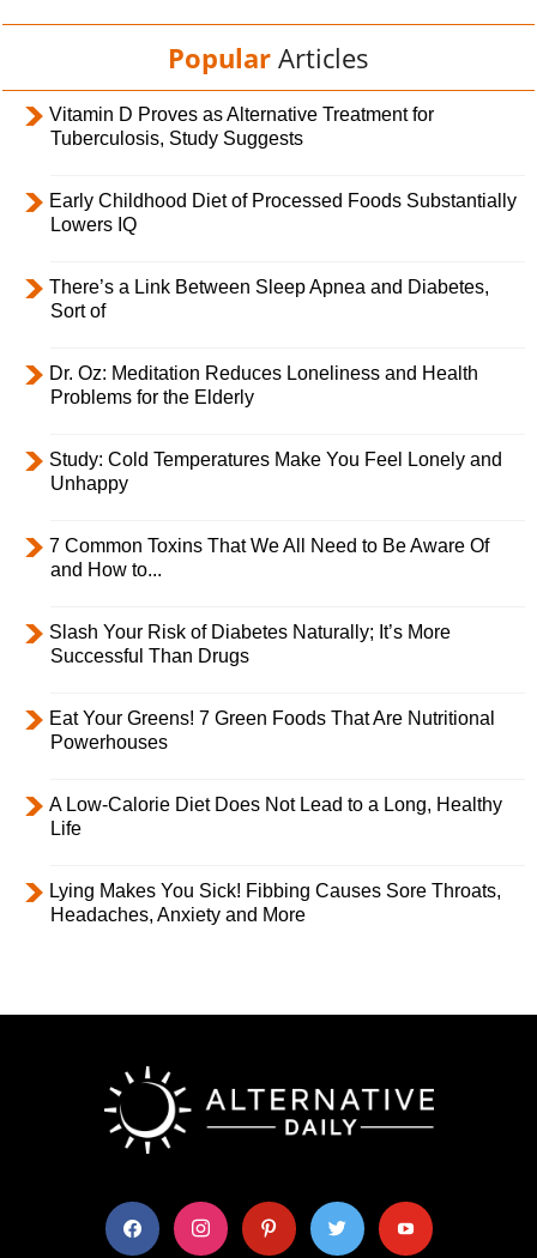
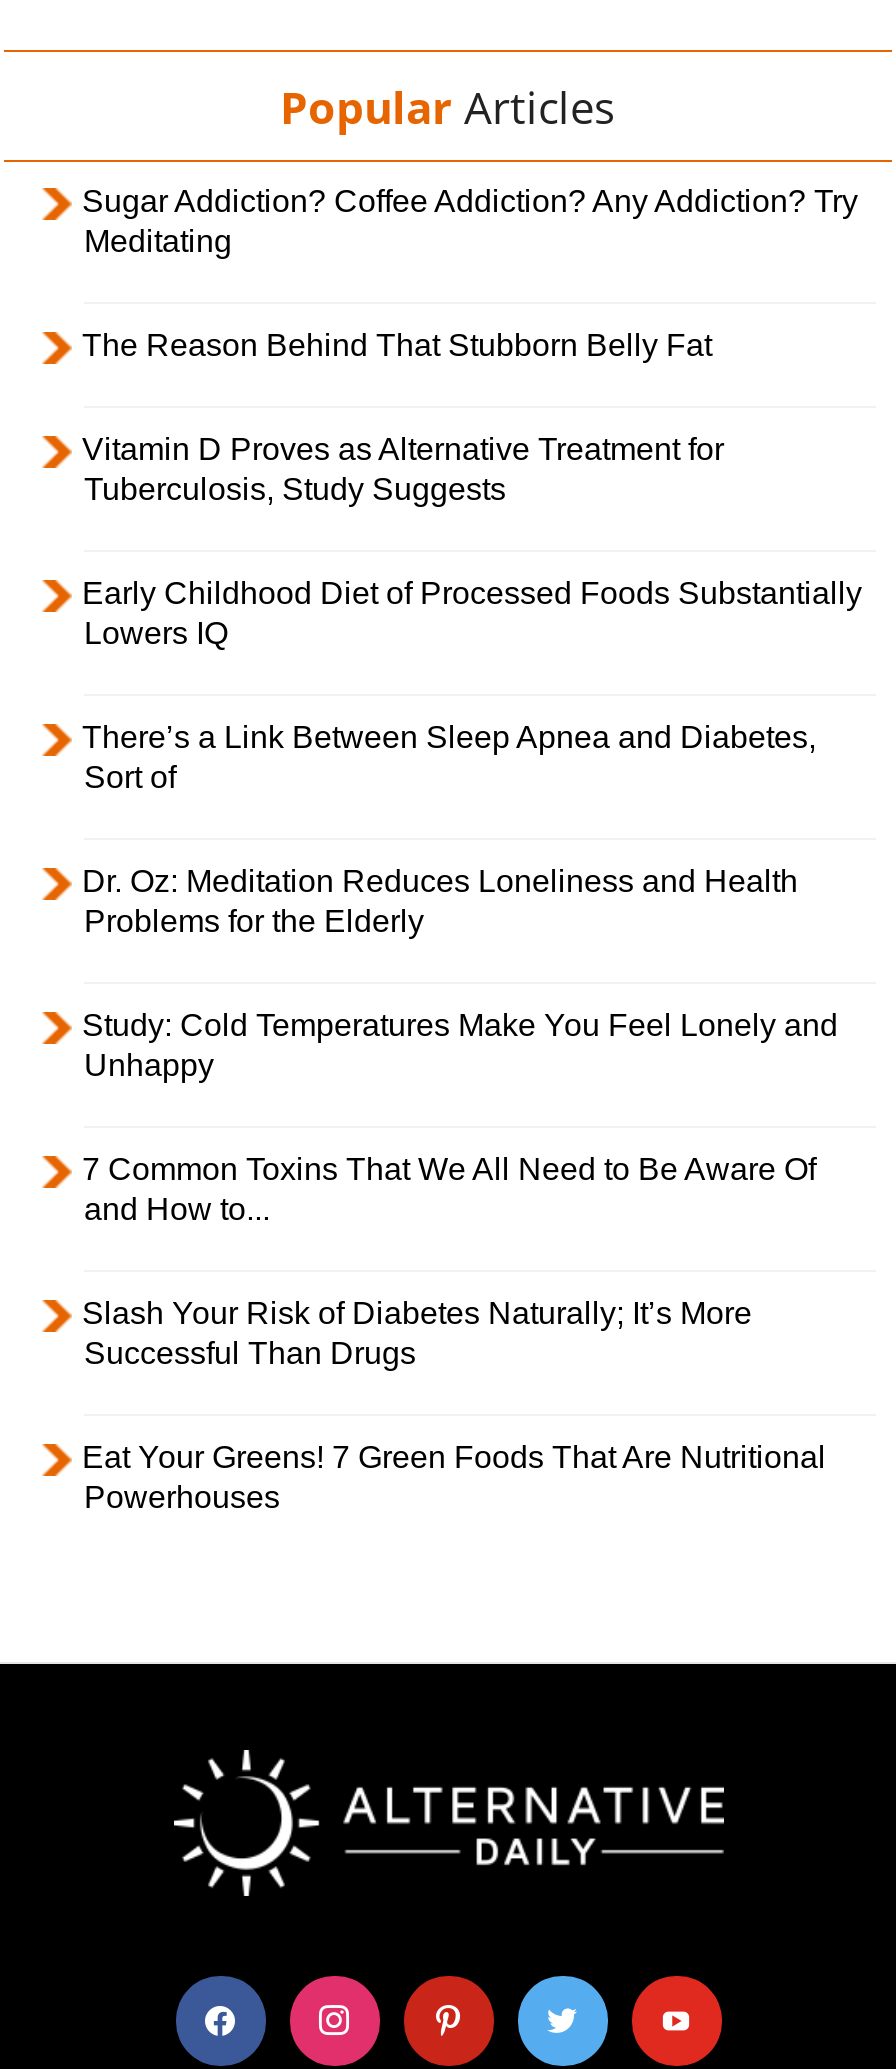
+ Sugar Addiction? Coffee Addiction? Any Addiction? Try
+ Meditating
+ The Reason Behind That Stubborn Belly Fat

moved down: Vitamin D Proves as Alternative Treatment for | Tuberculosis, Study Suggests | Early Childhood Diet of Processed Foods Substantially | ... | Eat Your Greens! 7 Green Foods That Are Nutritional | Powerhouses

- A Low-Calorie Diet Does Not Lead to a Long, Healthy
- Life
- Lying Makes You Sick! Fibbing Causes Sore Throats,
- Headaches, Anxiety and More
